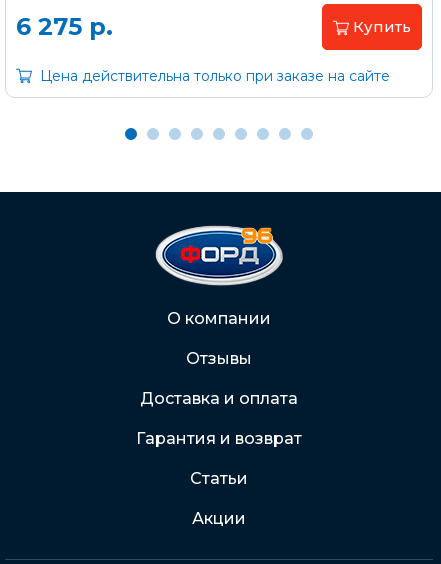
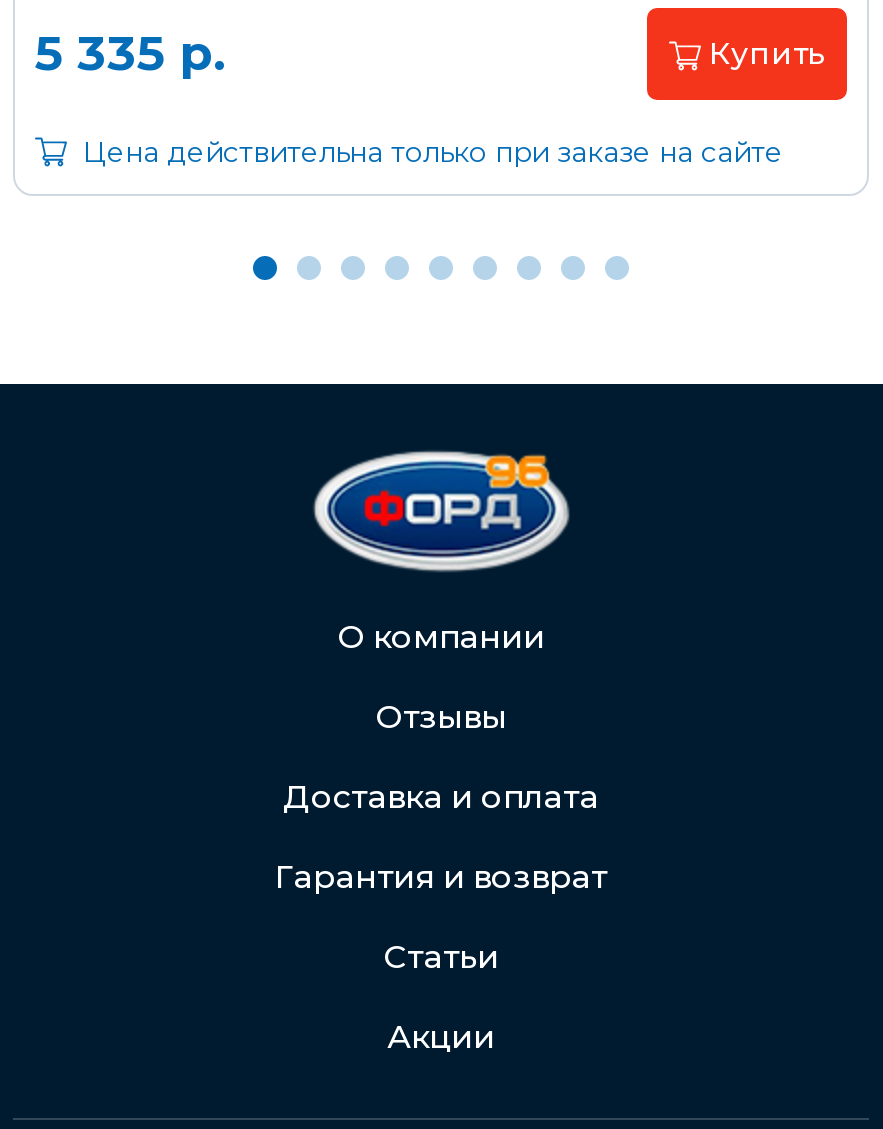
- 6 275 р.
+ 5 335 р.
